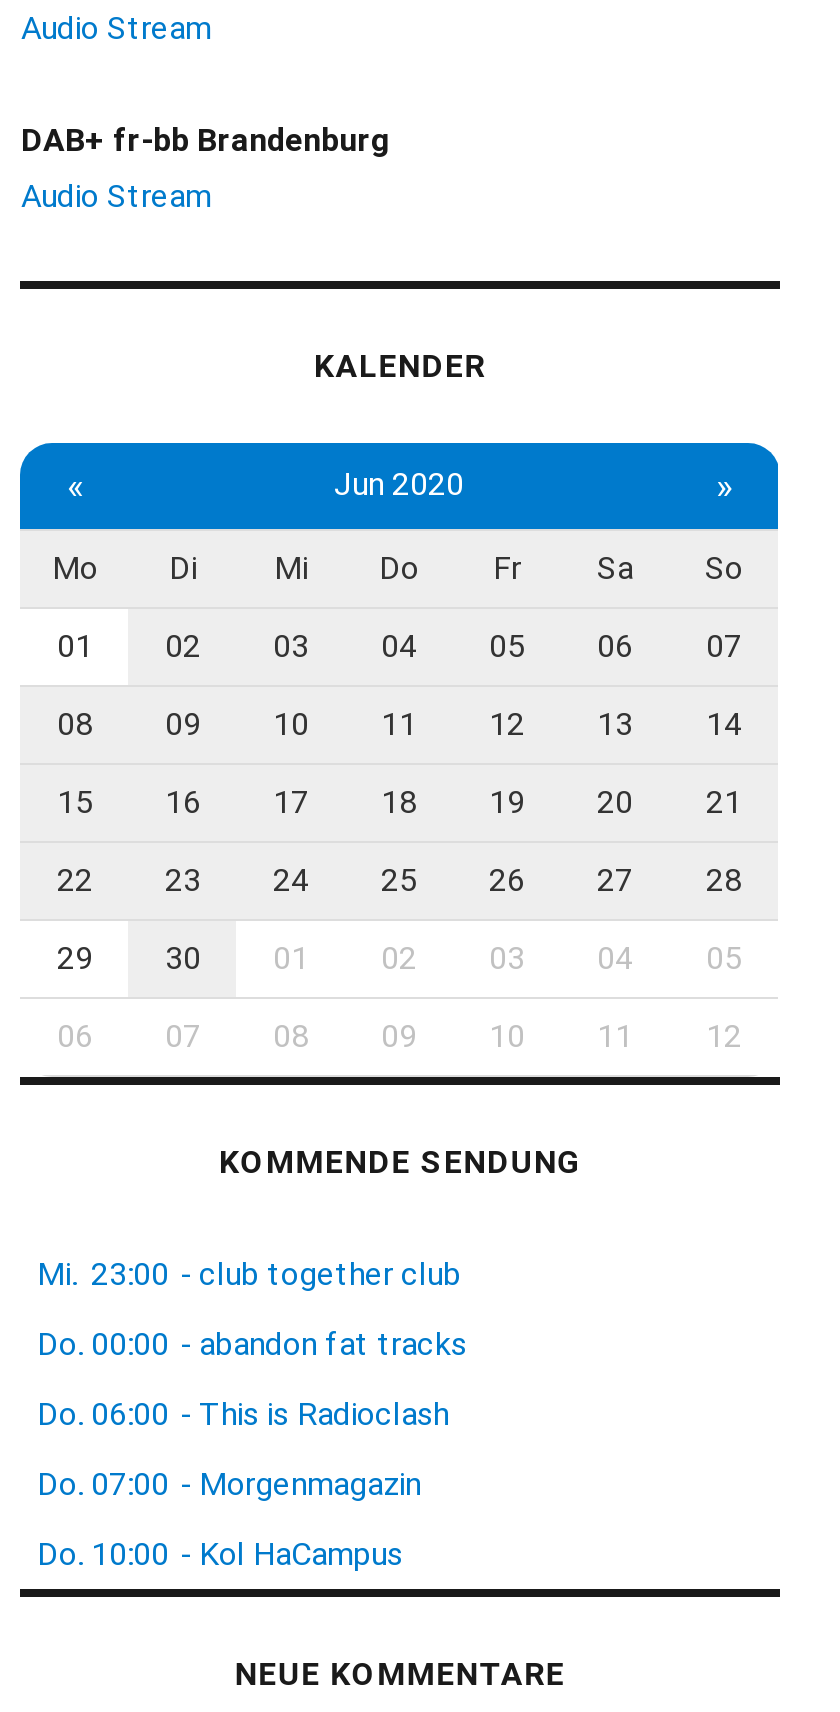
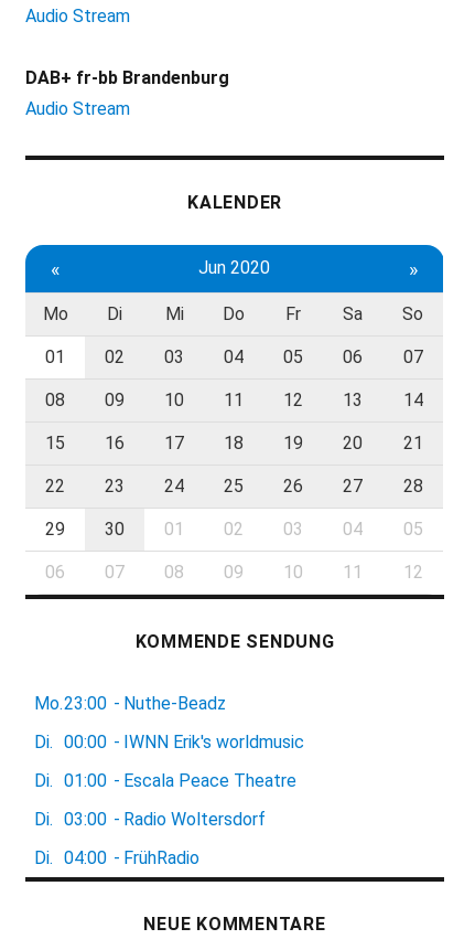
- Mi. 23:00 - club together club
+ Mo.23:00 - Nuthe-Beadz

- Do. 00:00 - abandon fat tracks
+ Di. 00:00 - IWNN Erik's worldmusic

- Do. 06:00 - This is Radioclash
+ Di. 01:00 - Escala Peace Theatre

- Do. 07:00 - Morgenmagazin
+ Di. 03:00 - Radio Woltersdorf

- Do. 10:00 - Kol HaCampus
+ Di. 04:00 - FrühRadio
